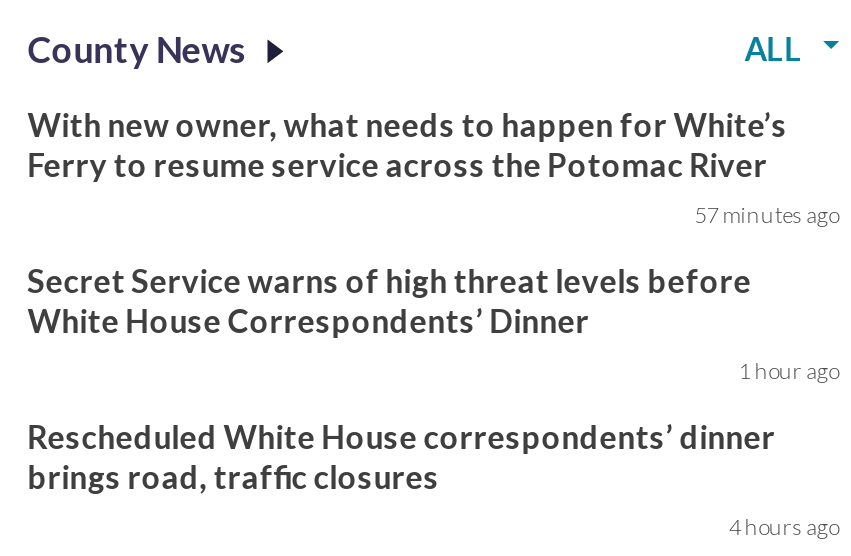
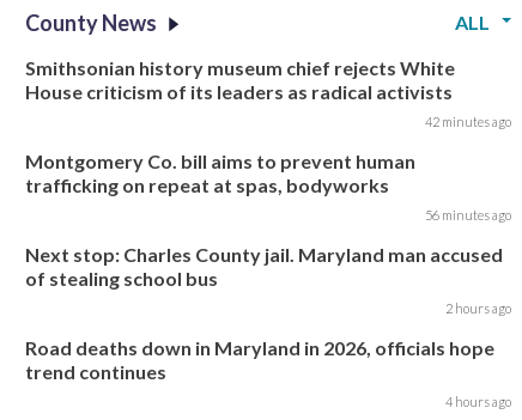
- With new owner, what needs to happen for White’s
- Ferry to resume service across the Potomac River
- 57 minutes ago
- Secret Service warns of high threat levels before
- White House Correspondents’ Dinner
- 1 hour ago
- Rescheduled White House correspondents’ dinner
- brings road, traffic closures
+ Smithsonian history museum chief rejects White
+ House criticism of its leaders as radical activists
+ 42 minutes ago
+ Montgomery Co. bill aims to prevent human
+ trafficking on repeat at spas, bodyworks
+ 56 minutes ago
+ Next stop: Charles County jail. Maryland man accused
+ of stealing school bus
+ 2 hours ago
+ Road deaths down in Maryland in 2026, officials hope
+ trend continues
